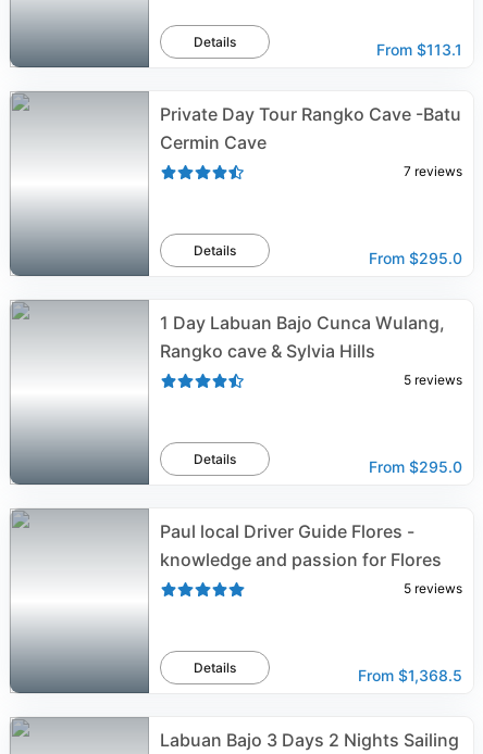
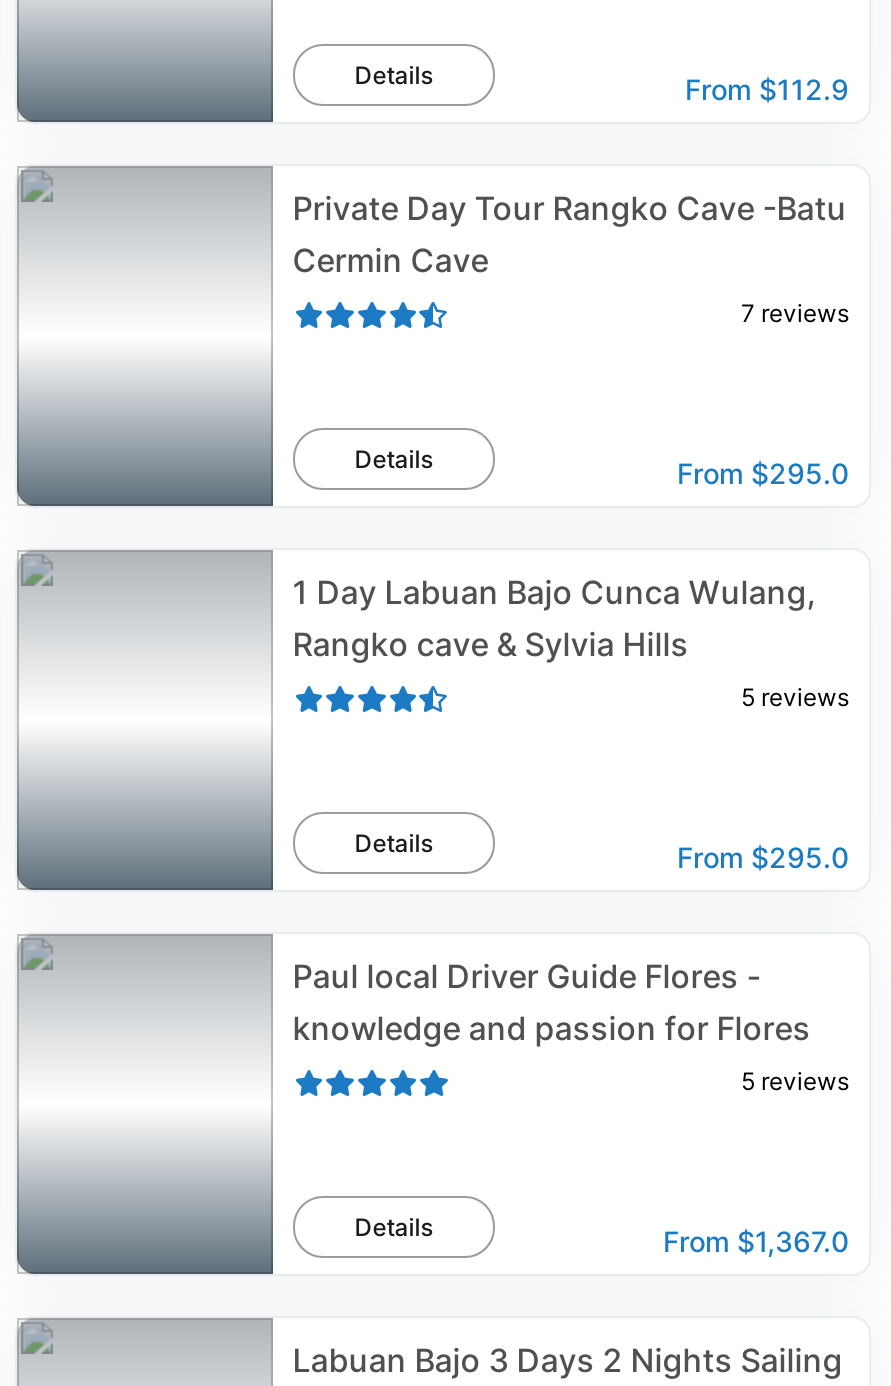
- From $113.1
+ From $112.9

- From $1,368.5
+ From $1,367.0
